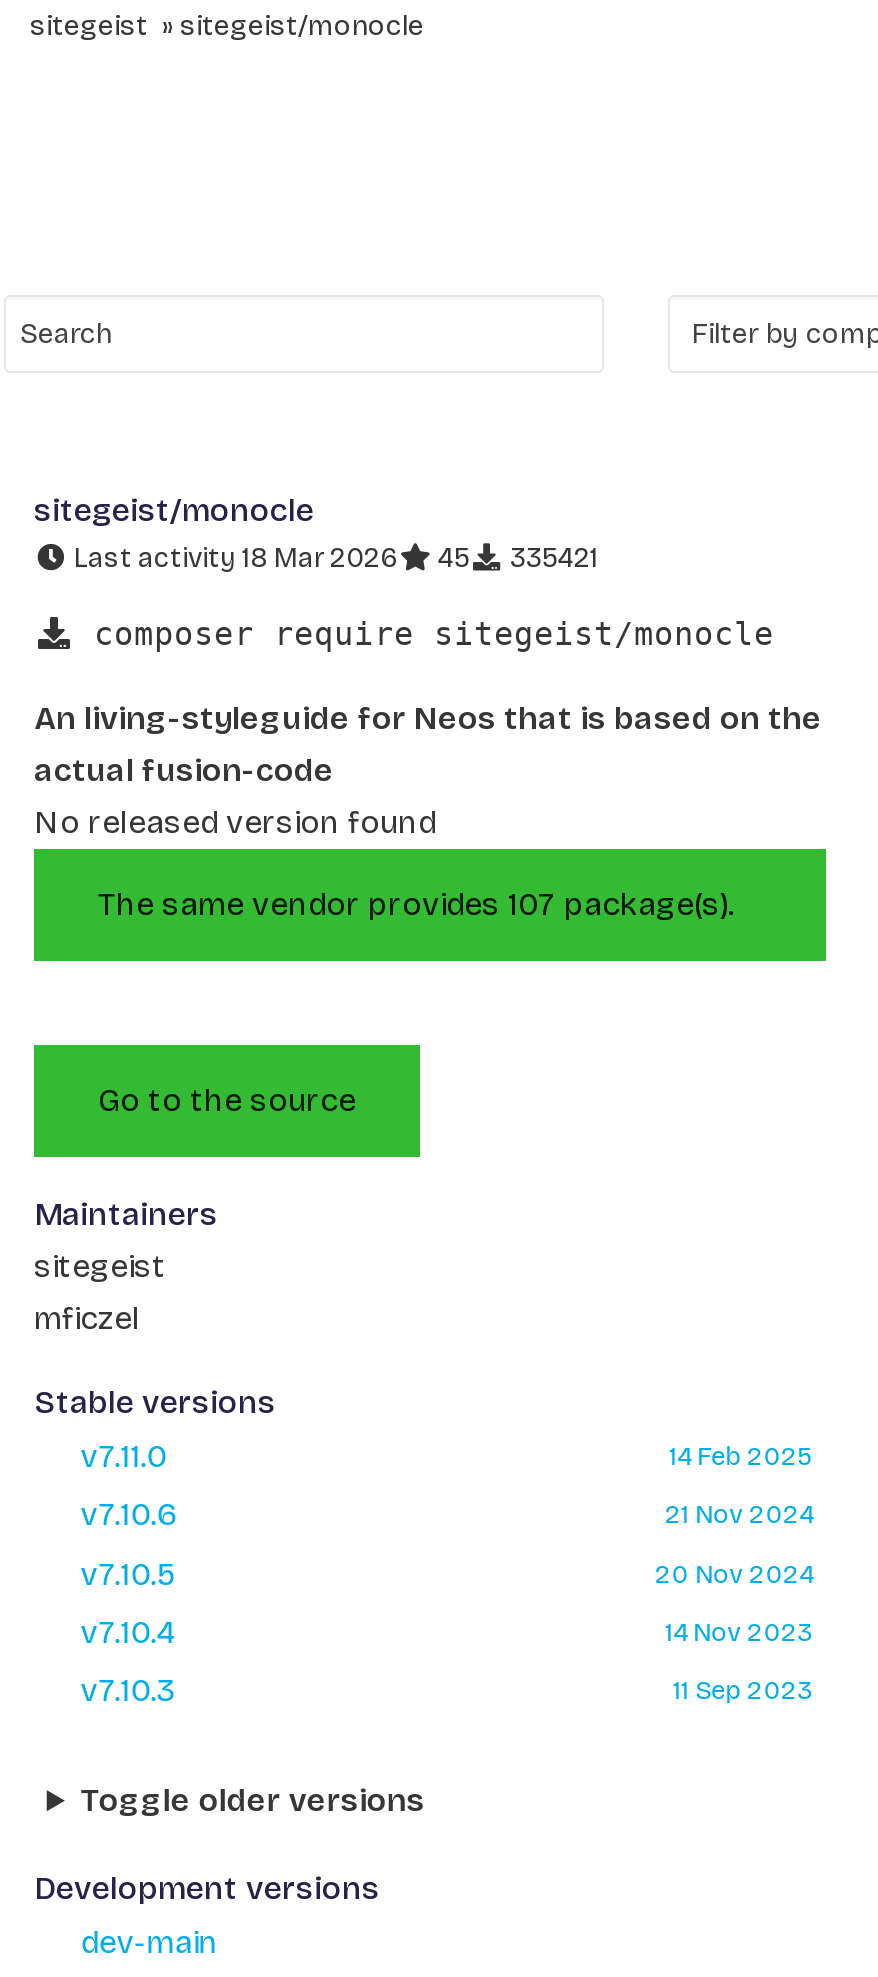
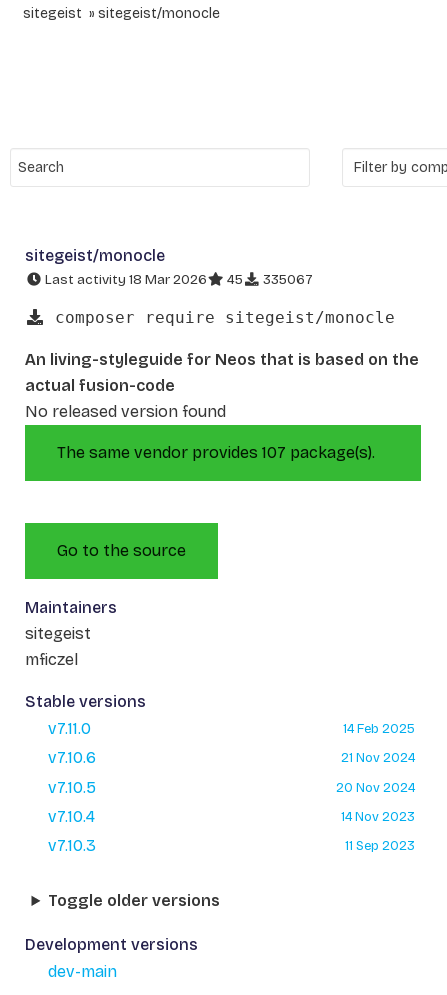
- Last activity 18 Mar 2026 45 335421
+ Last activity 18 Mar 2026 45 335067
